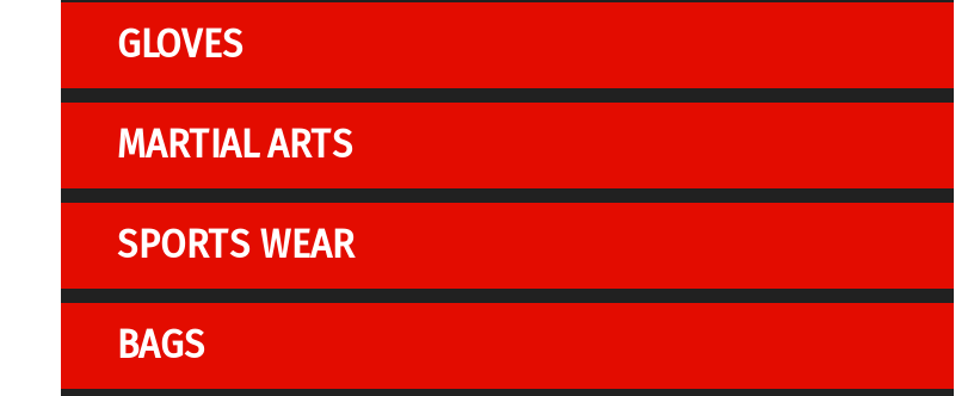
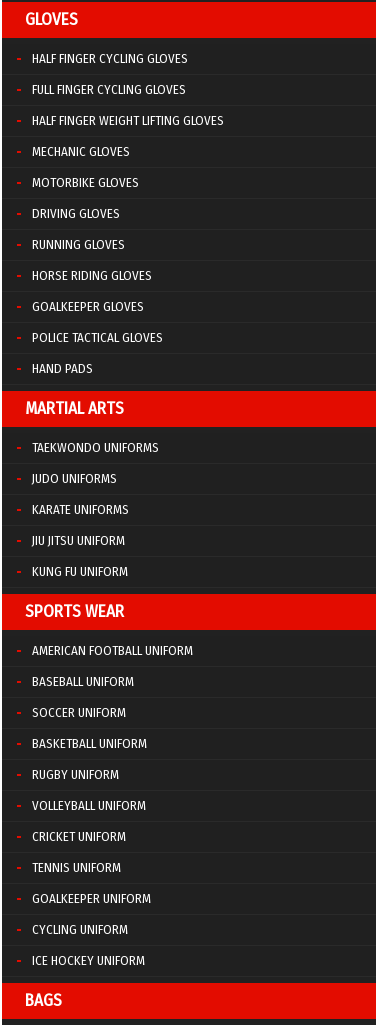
+ HALF FINGER CYCLING GLOVES
+ FULL FINGER CYCLING GLOVES
+ HALF FINGER WEIGHT LIFTING GLOVES
+ MECHANIC GLOVES
+ MOTORBIKE GLOVES
+ DRIVING GLOVES
+ RUNNING GLOVES
+ HORSE RIDING GLOVES
+ GOALKEEPER GLOVES
+ POLICE TACTICAL GLOVES
+ HAND PADS

+ TAEKWONDO UNIFORMS
+ JUDO UNIFORMS
+ KARATE UNIFORMS
+ JIU JITSU UNIFORM
+ KUNG FU UNIFORM

+ AMERICAN FOOTBALL UNIFORM
+ BASEBALL UNIFORM
+ SOCCER UNIFORM
+ BASKETBALL UNIFORM
+ RUGBY UNIFORM
+ VOLLEYBALL UNIFORM
+ CRICKET UNIFORM
+ TENNIS UNIFORM
+ GOALKEEPER UNIFORM
+ CYCLING UNIFORM
+ ICE HOCKEY UNIFORM
